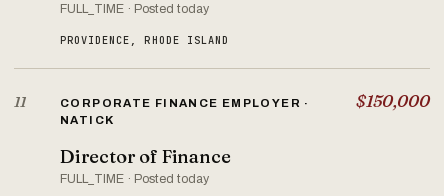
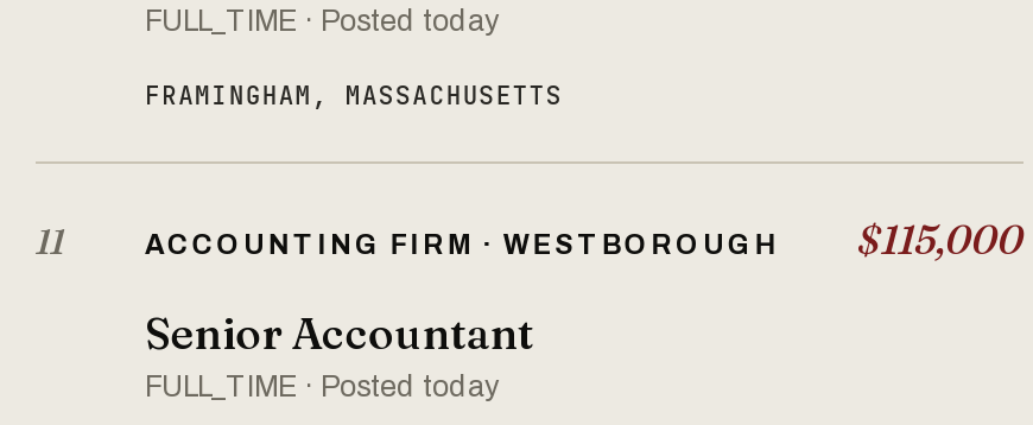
- PROVIDENCE, RHODE ISLAND
+ FRAMINGHAM, MASSACHUSETTS

- $150,000
+ $115,000

- CORPORATE FINANCE EMPLOYER ·
- NATICK
+ ACCOUNTING FIRM · WESTBOROUGH

- Director of Finance
+ Senior Accountant
